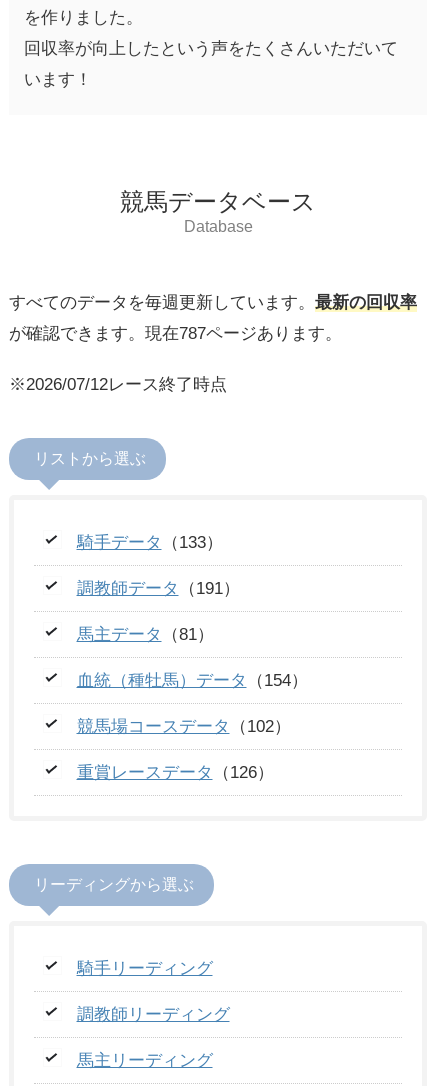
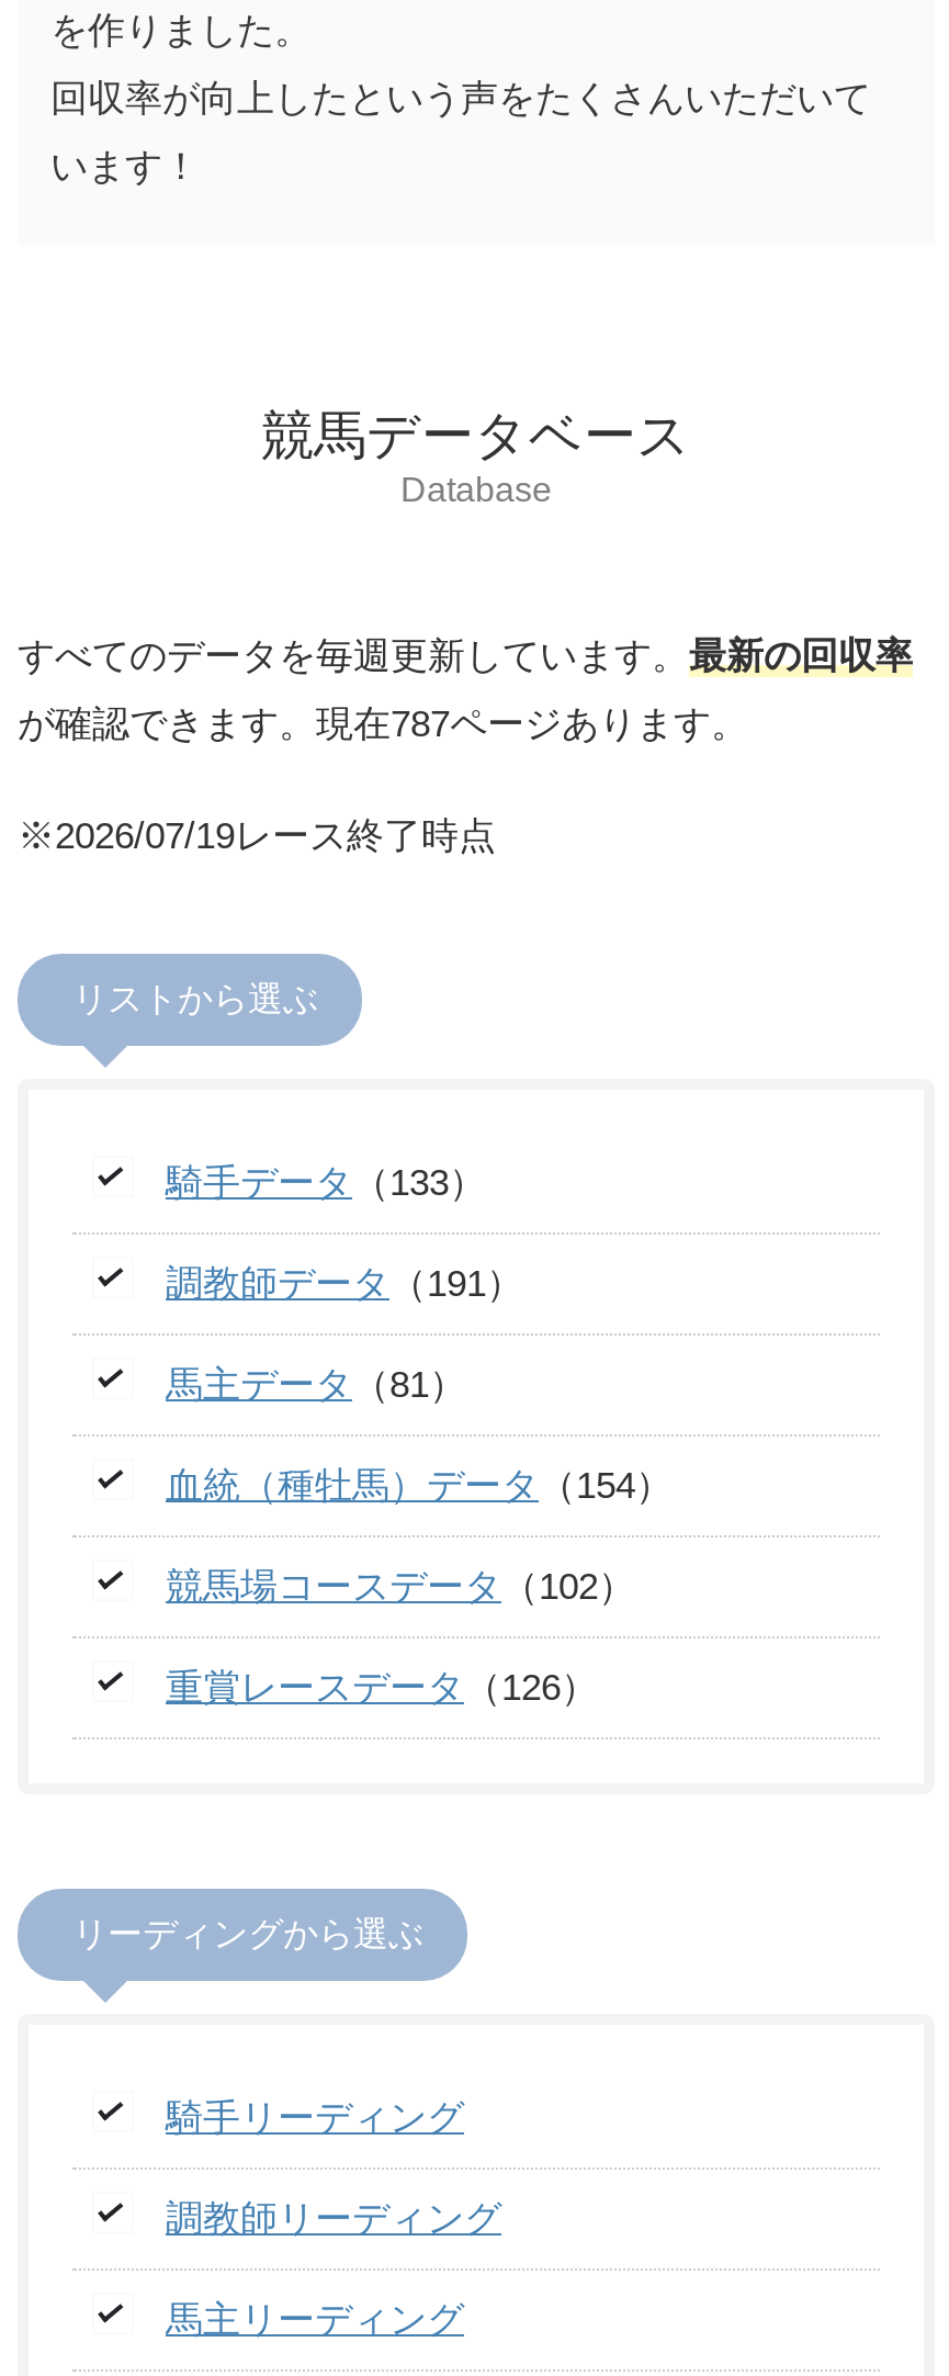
- ※2026/07/12レース終了時点
+ ※2026/07/19レース終了時点
